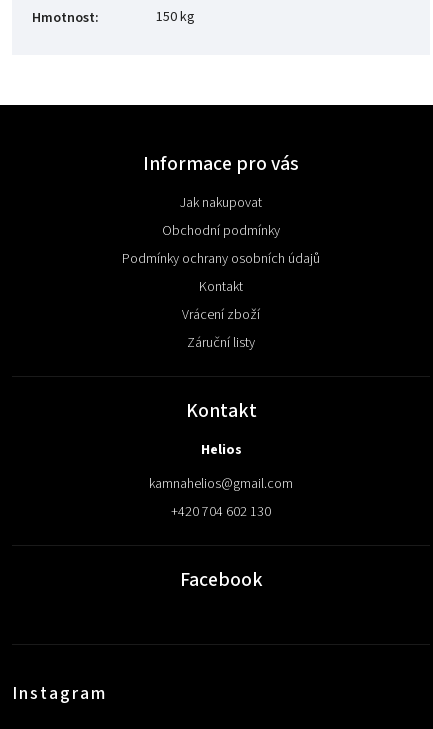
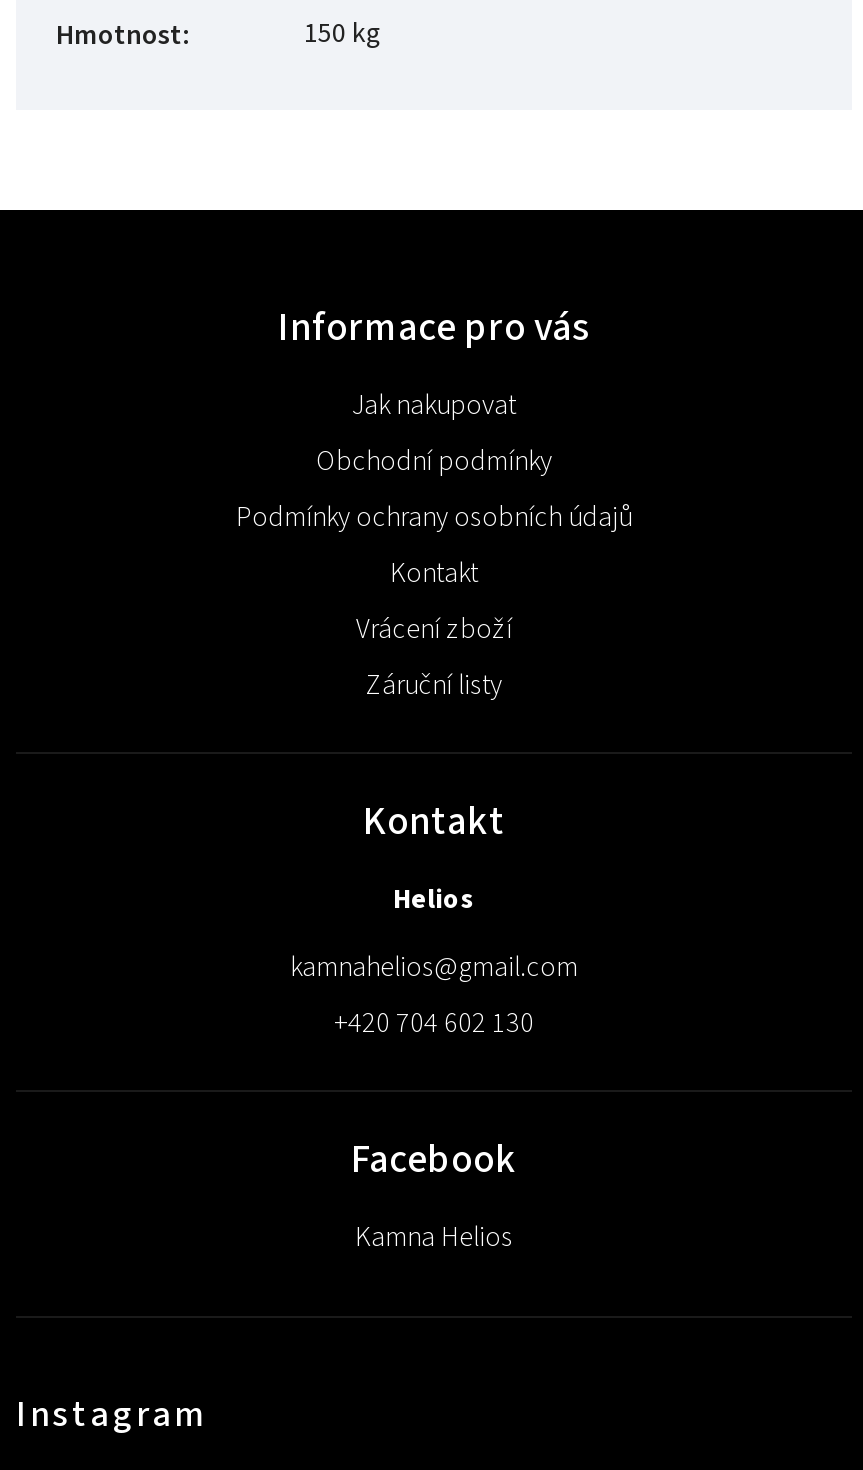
+ Kamna Helios
